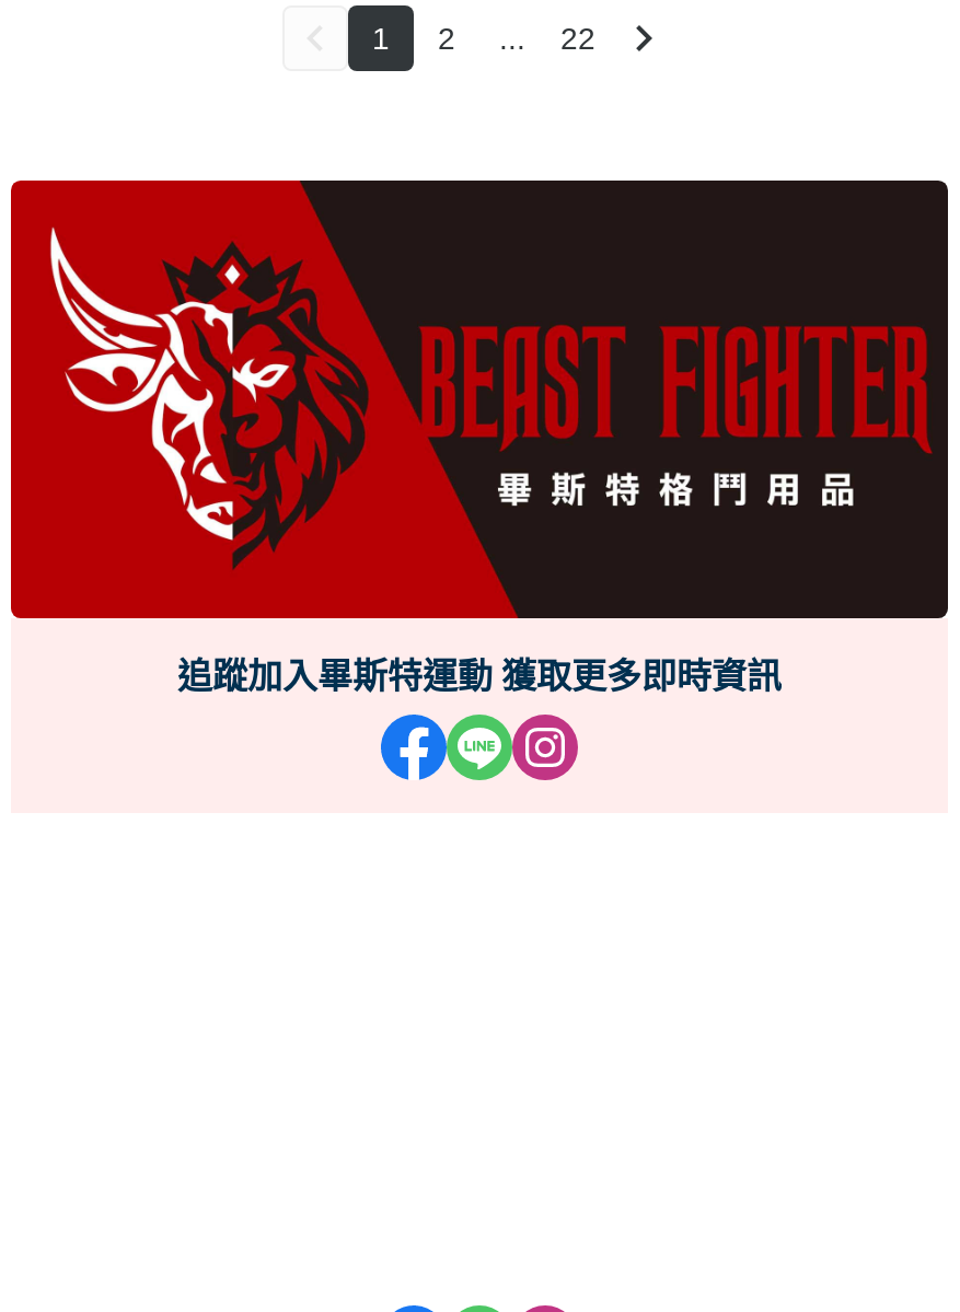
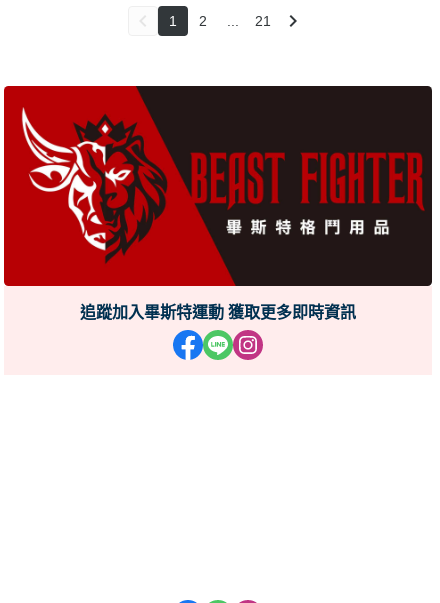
- 22
+ 21
